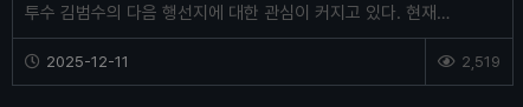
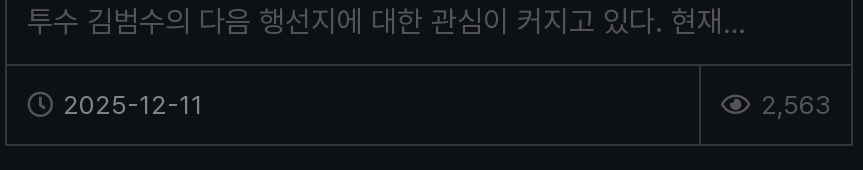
- 2,519
+ 2,563
